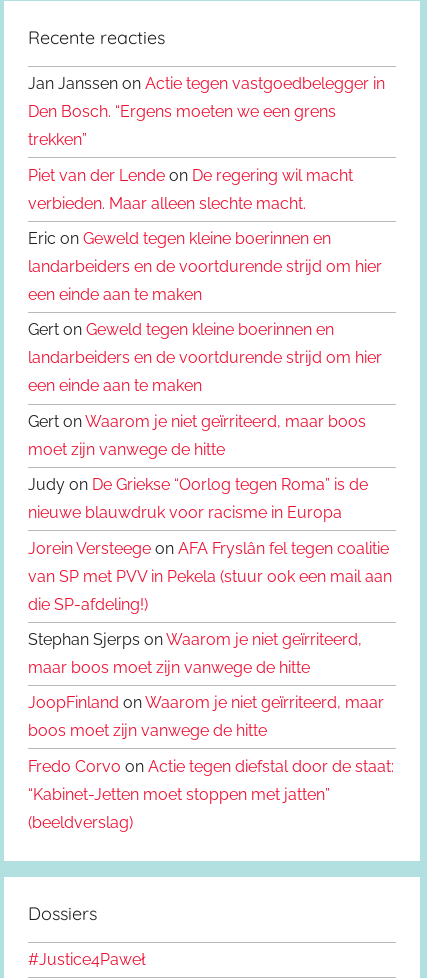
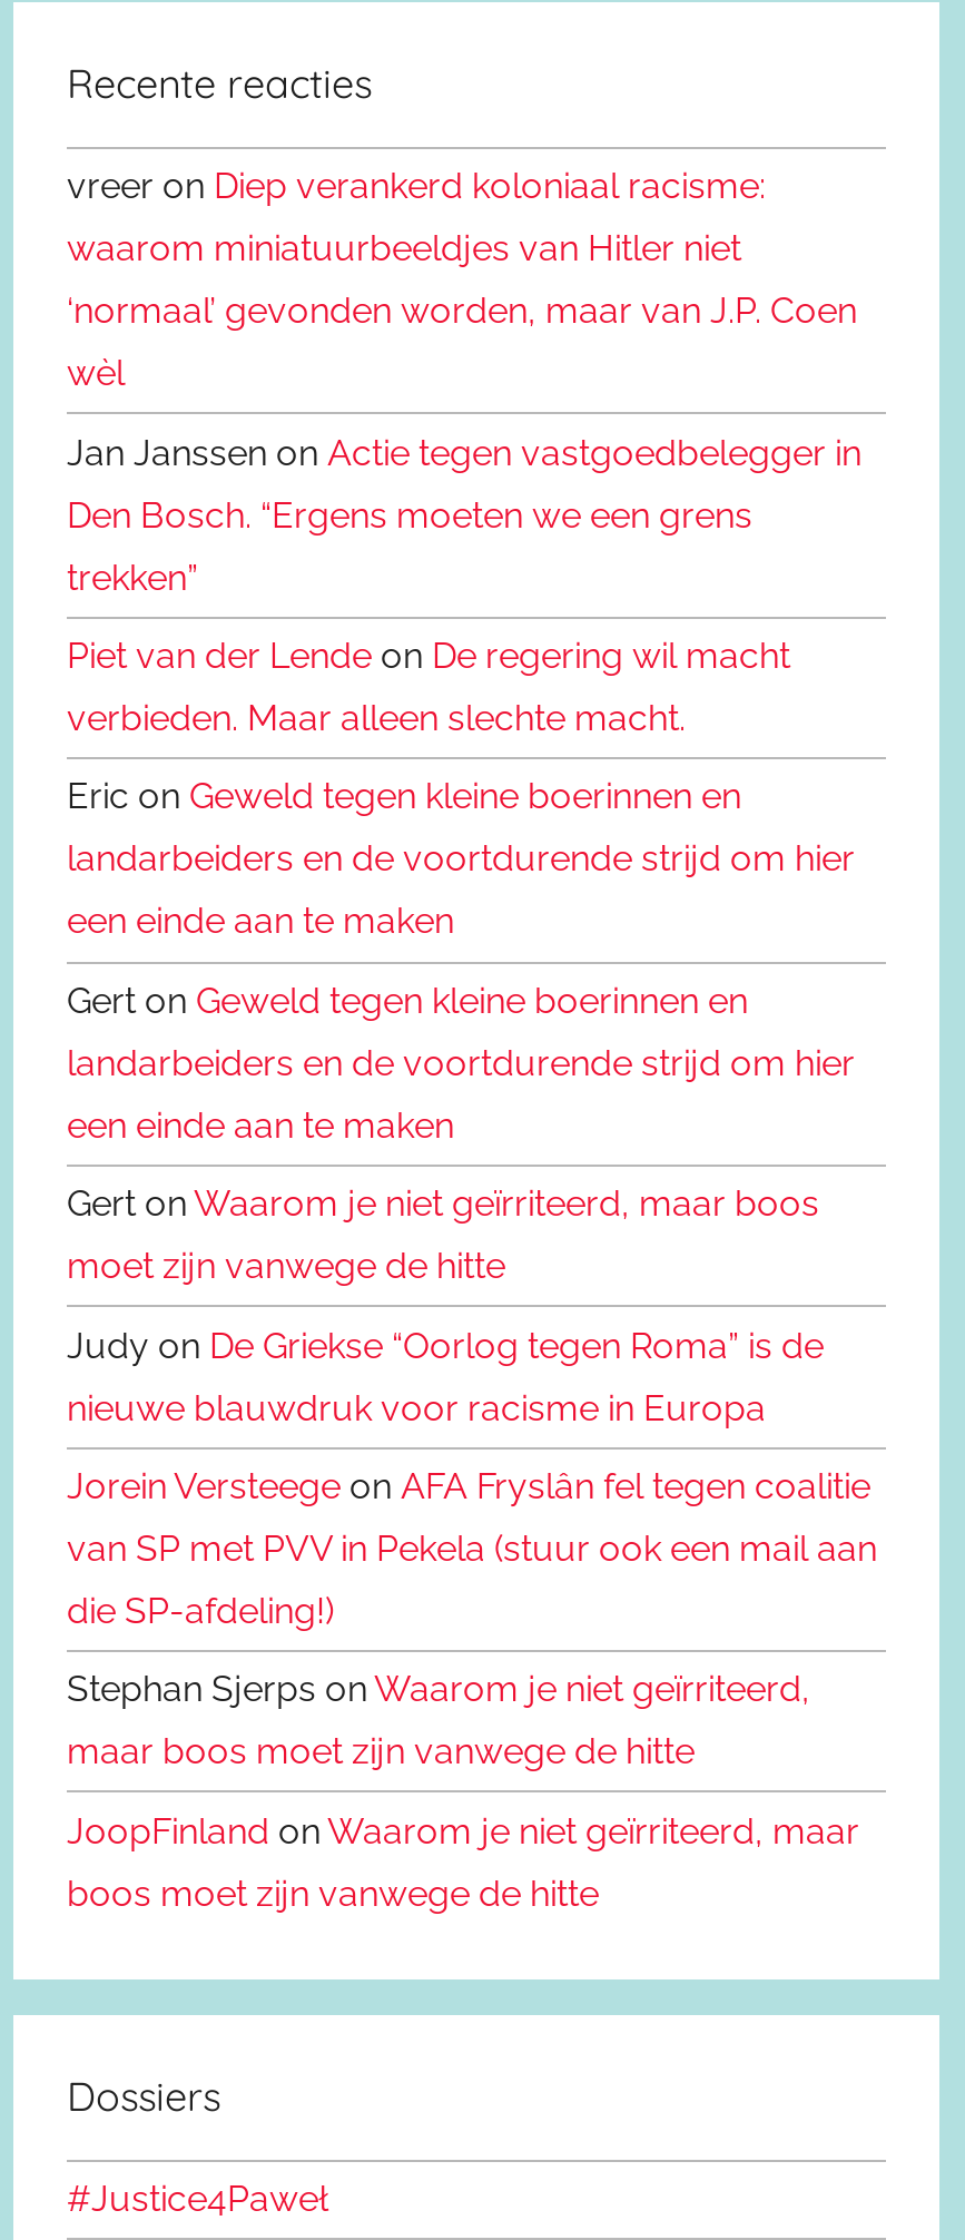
+ vreer on Diep verankerd koloniaal racisme:
+ waarom miniatuurbeeldjes van Hitler niet
+ ‘normaal’ gevonden worden, maar van J.P. Coen
+ wèl

moved down: Jan Janssen on Actie tegen vastgoedbelegger in | Den Bosch. “Ergens moeten we een grens | trekken” | ... | JoopFinland on Waarom je niet geïrriteerd, maar | boos moet zijn vanwege de hitte

- Fredo Corvo on Actie tegen diefstal door de staat:
- “Kabinet-Jetten moet stoppen met jatten”
- (beeldverslag)
